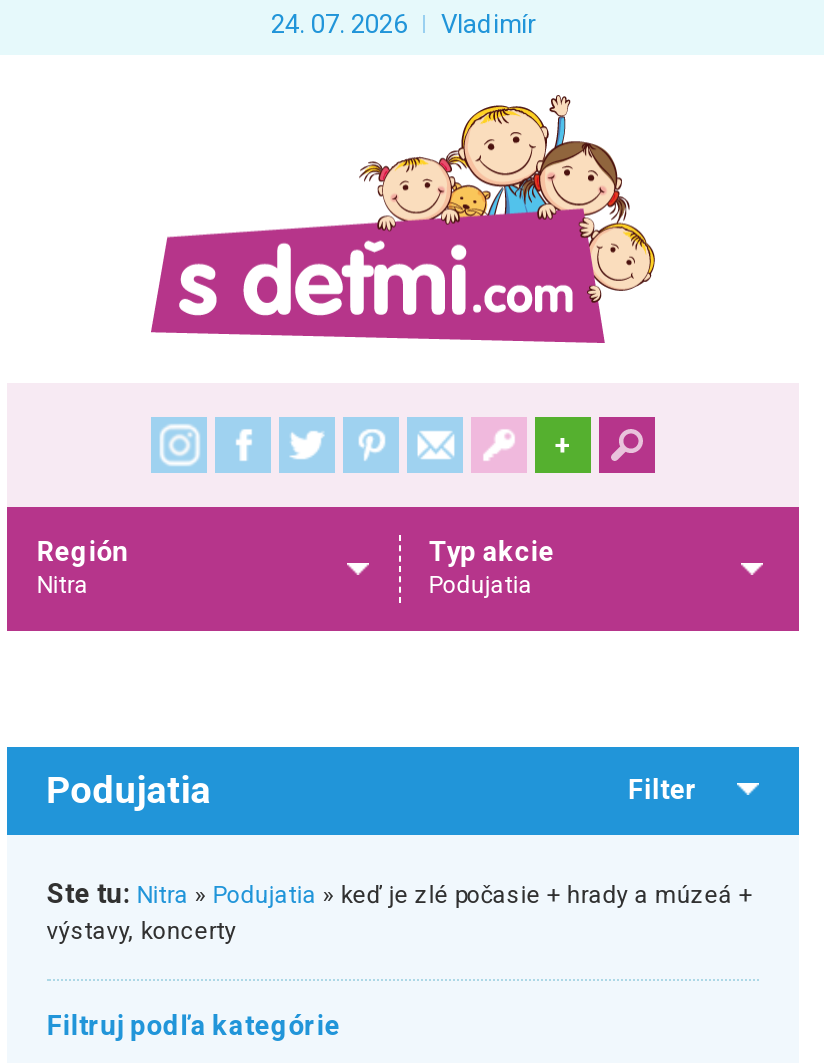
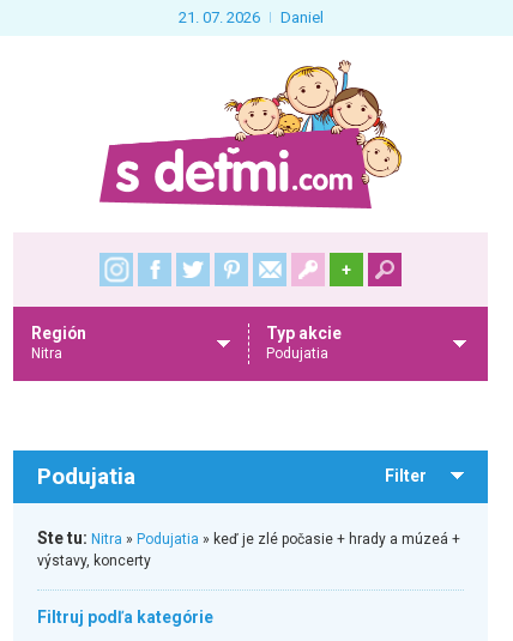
- 24. 07. 2026
- Vladimír
+ 21. 07. 2026
+ Daniel
